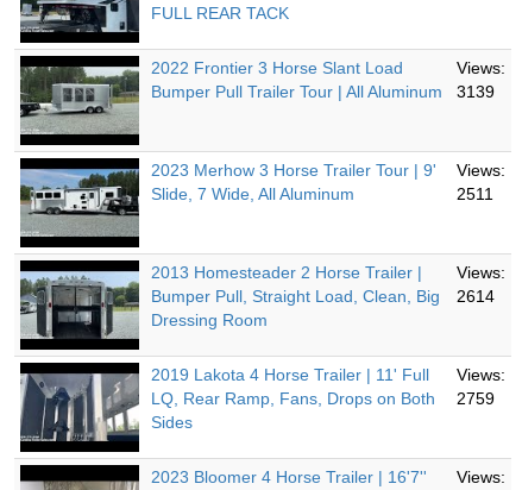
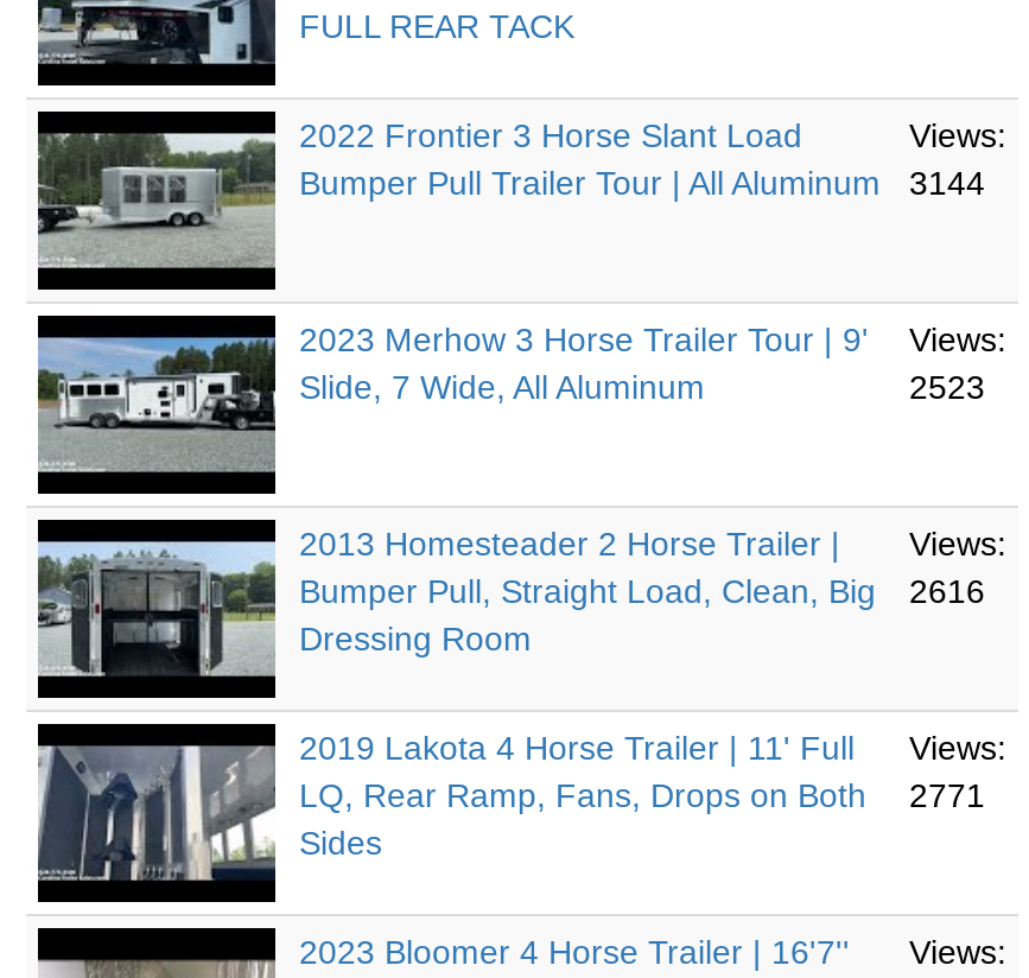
- 3139
+ 3144

- 2511
+ 2523

- Bumper Pull, Straight Load, Clean, Big 2614
+ Bumper Pull, Straight Load, Clean, Big 2616

- LQ, Rear Ramp, Fans, Drops on Both 2759
+ LQ, Rear Ramp, Fans, Drops on Both 2771
